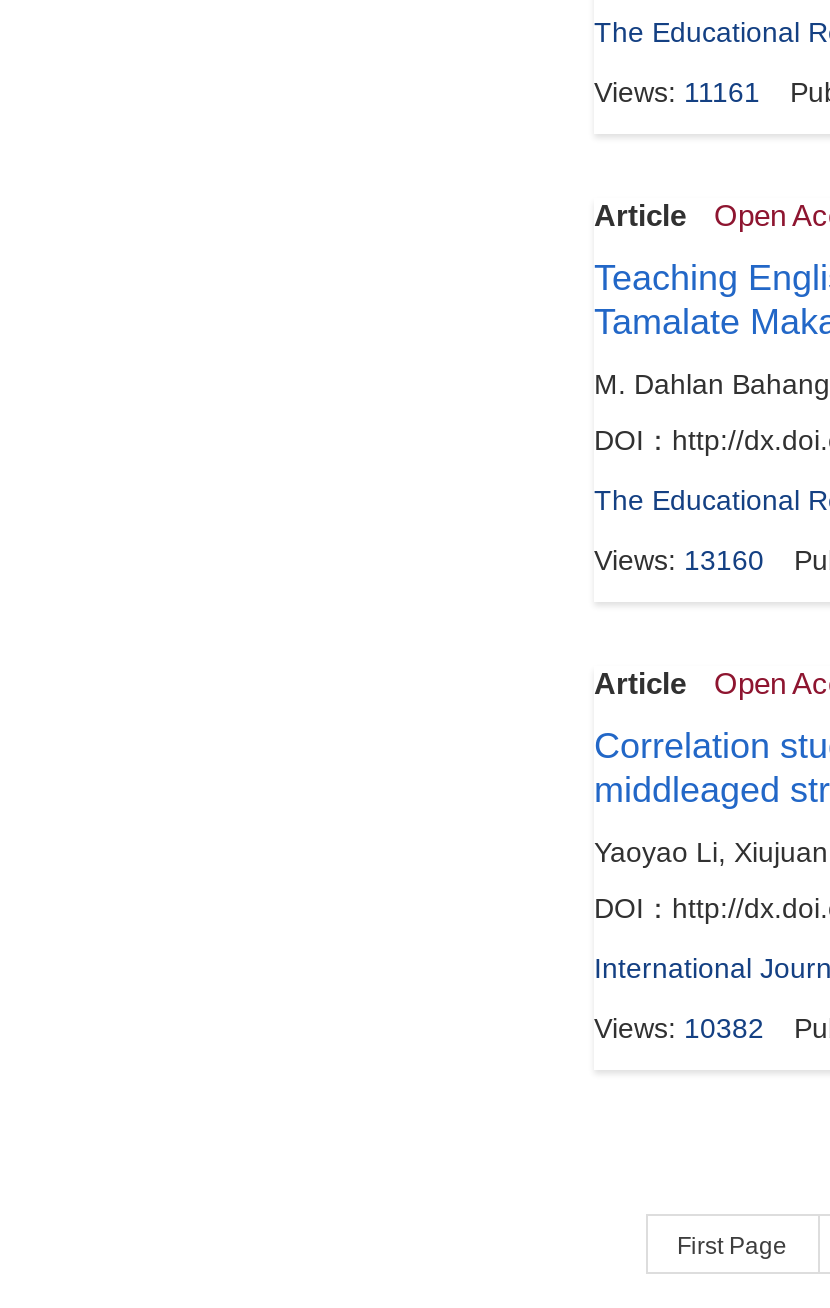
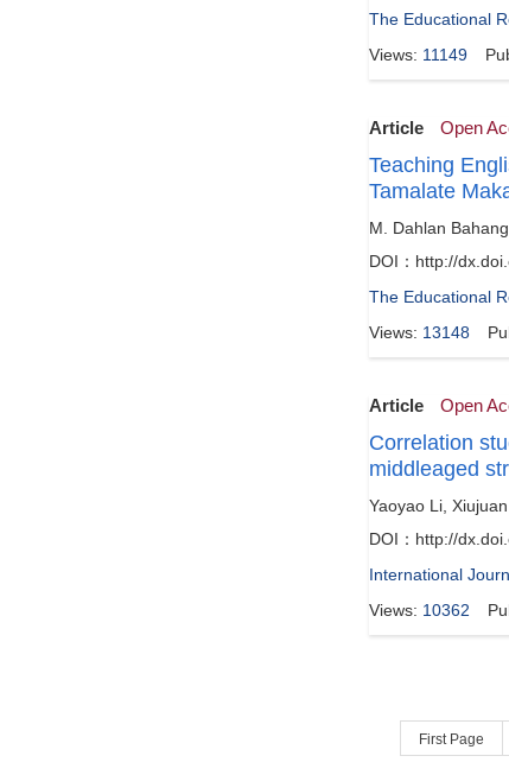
- Views: 11161
+ Views: 11149

- Views: 13160
+ Views: 13148

- Views: 10382
+ Views: 10362
